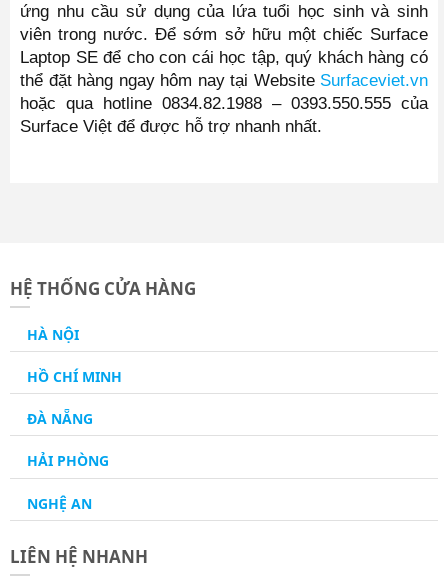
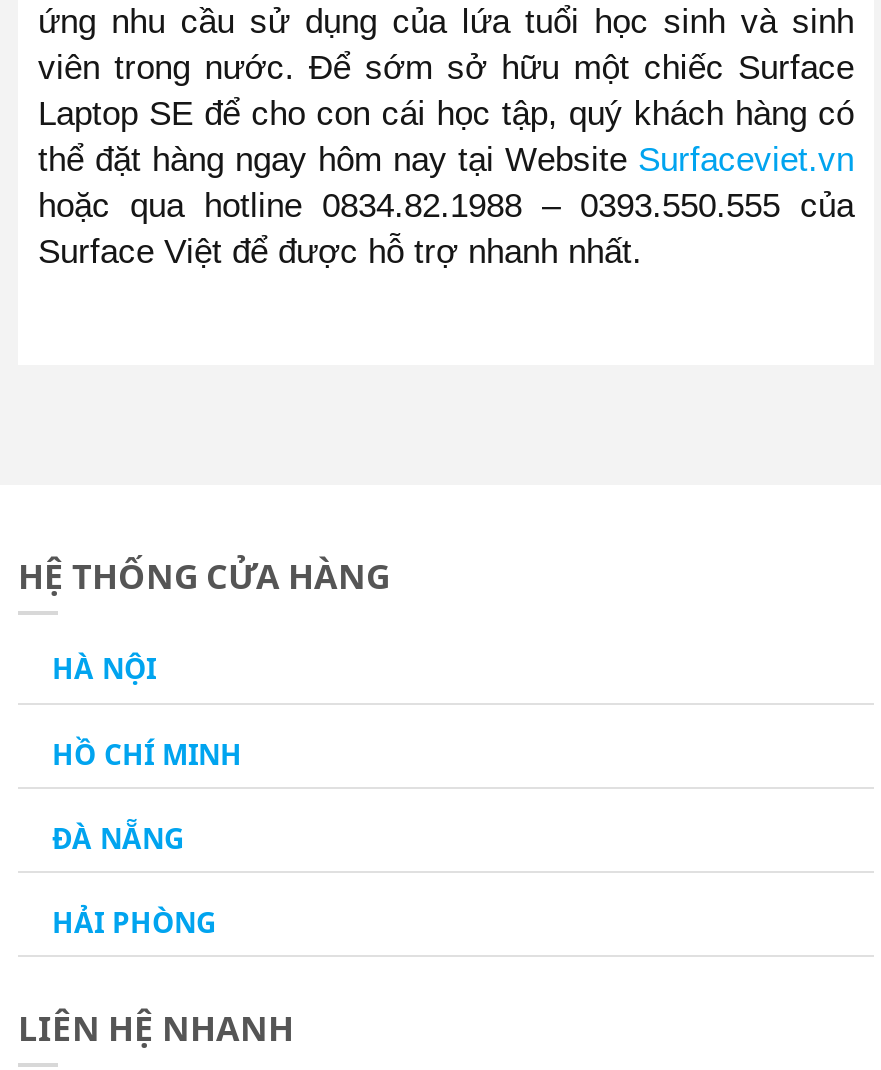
- NGHỆ AN
